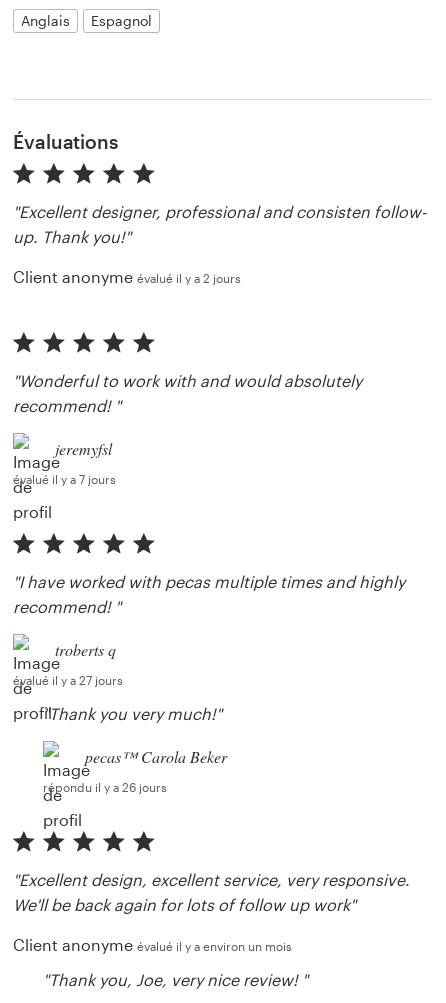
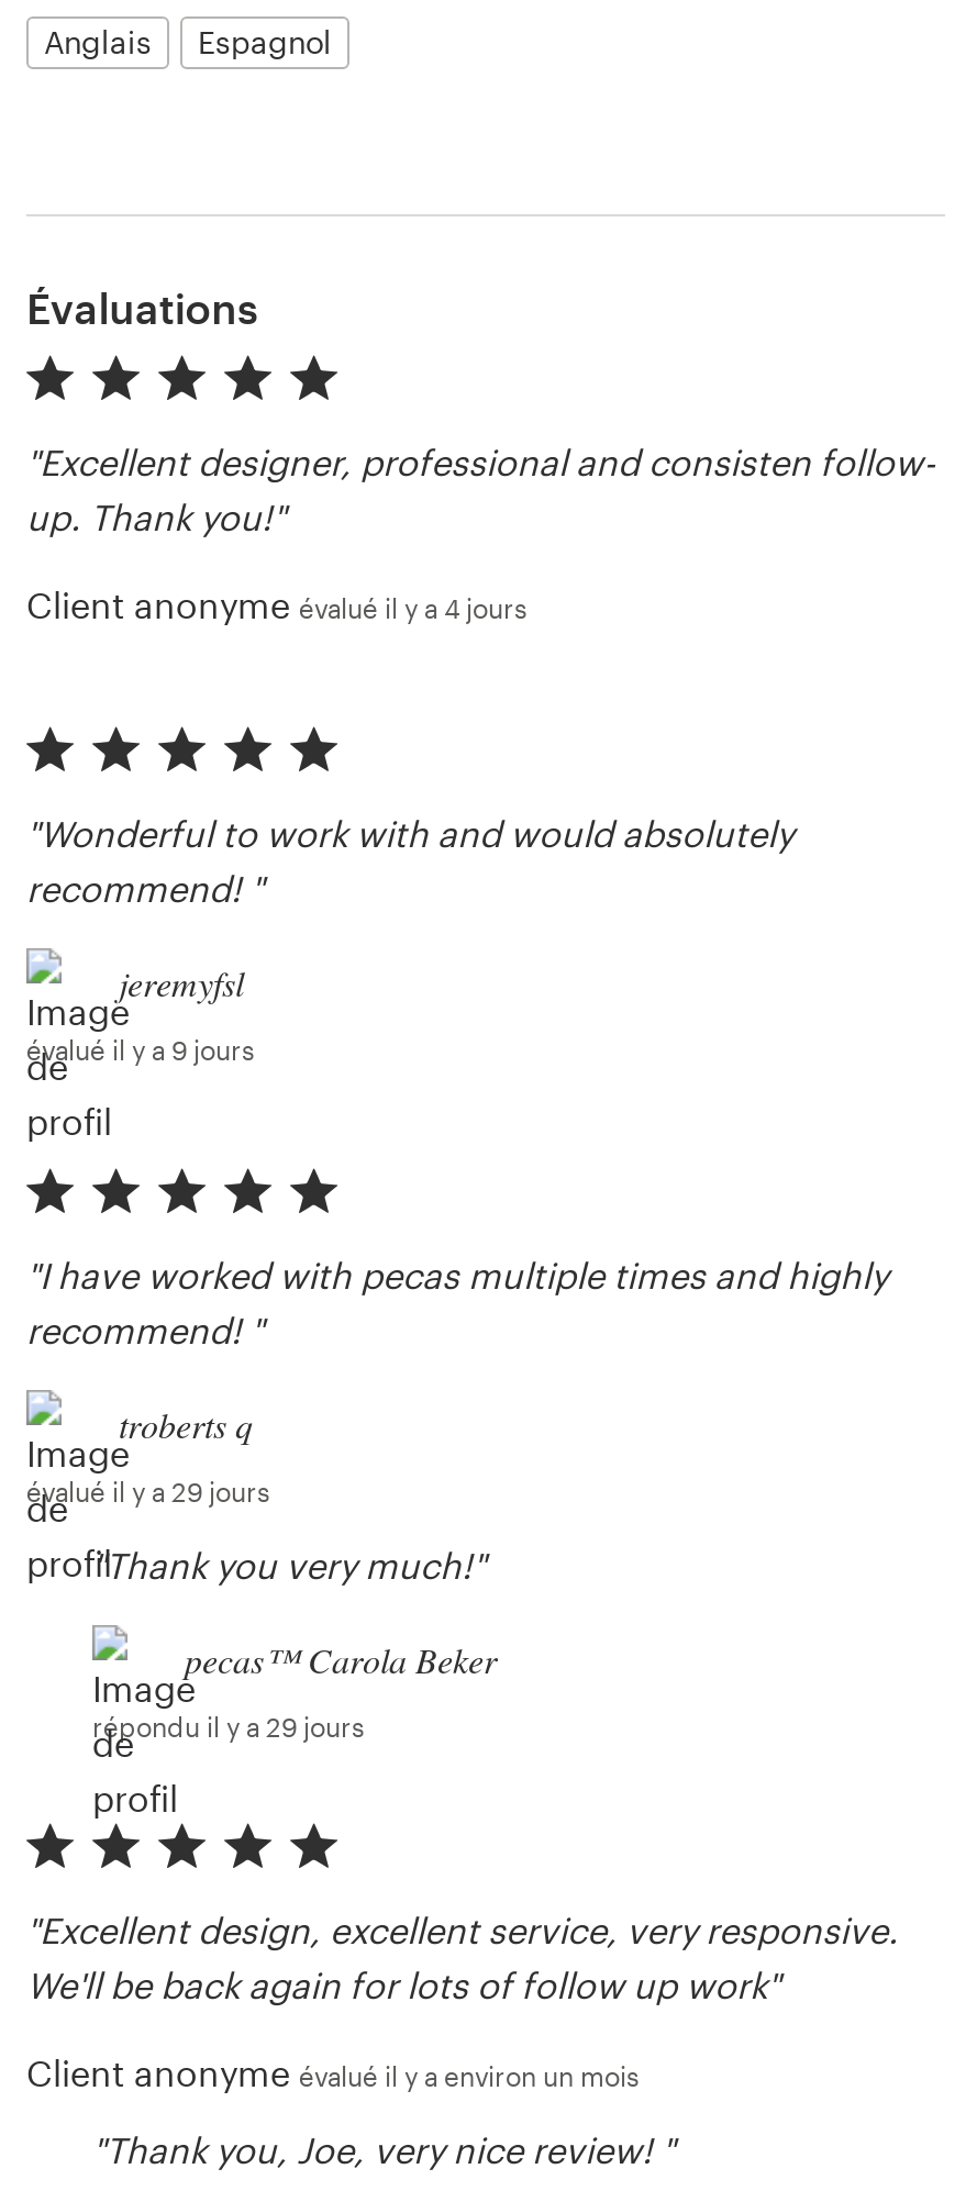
- Client anonyme évalué il y a 2 jours
+ Client anonyme évalué il y a 4 jours

- évalué il y a 7 jours
+ évalué il y a 9 jours

- évalué il y a 27 jours
+ évalué il y a 29 jours

- répondu il y a 26 jours
+ répondu il y a 29 jours
